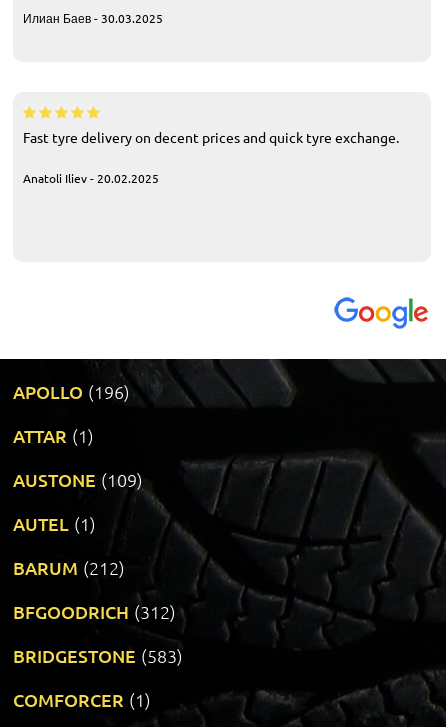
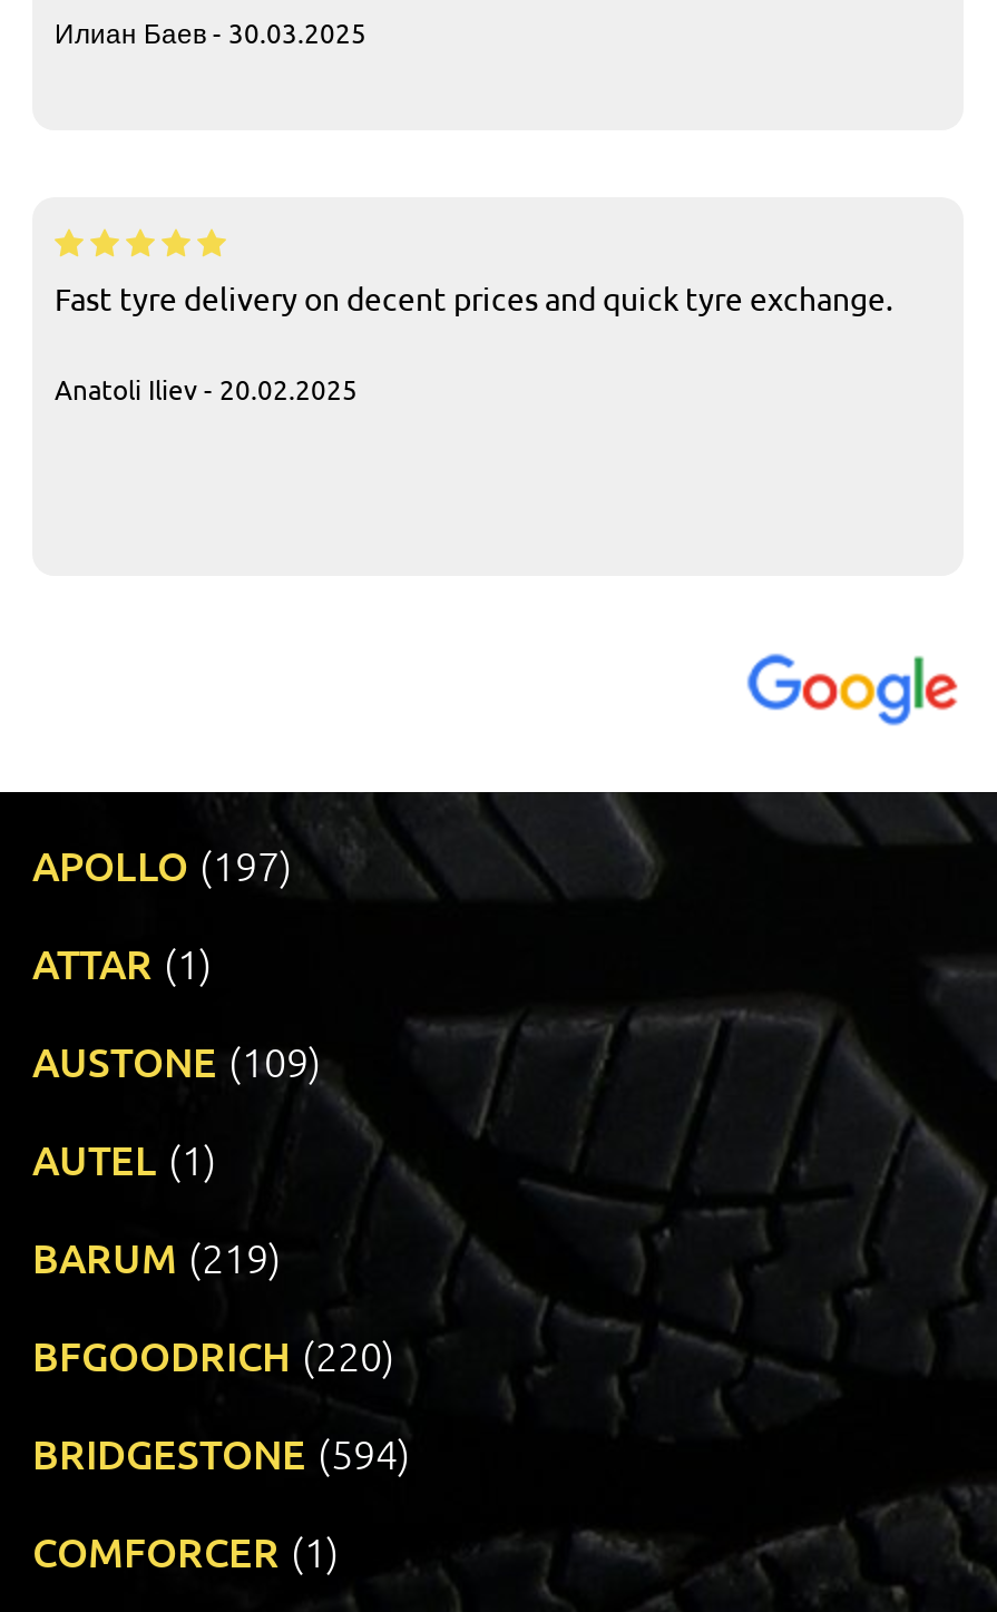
- APOLLO (196)
+ APOLLO (197)

- BARUM (212)
+ BARUM (219)

- BFGOODRICH (312)
+ BFGOODRICH (220)

- BRIDGESTONE (583)
+ BRIDGESTONE (594)
